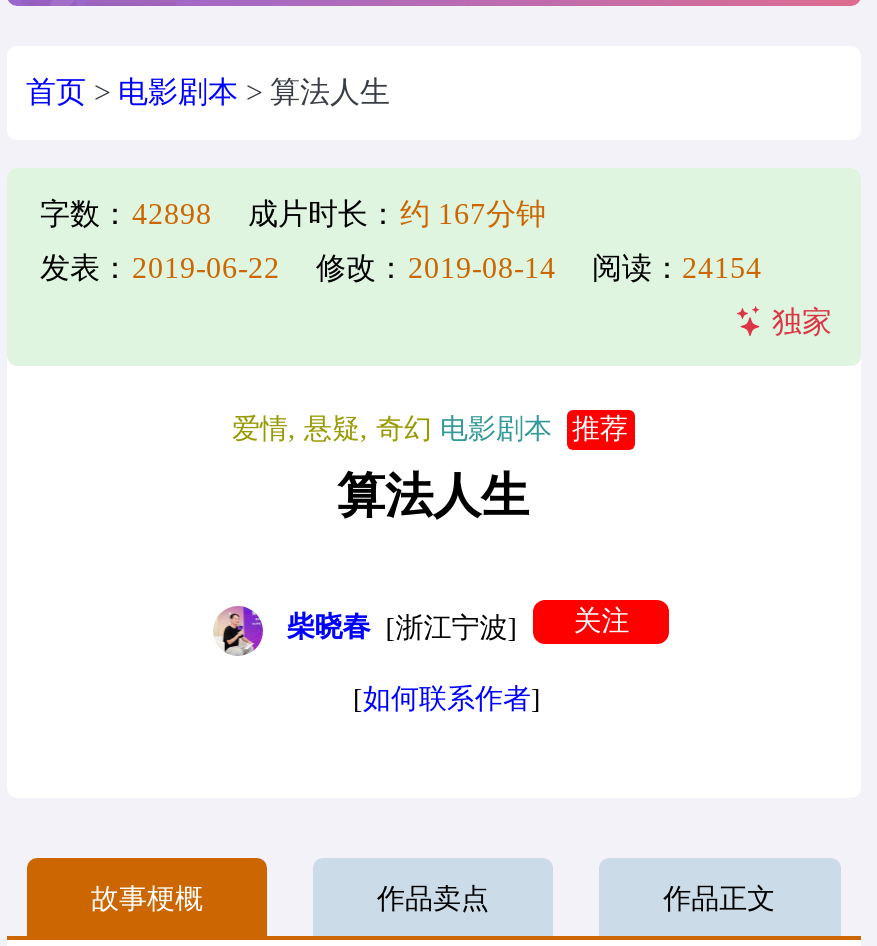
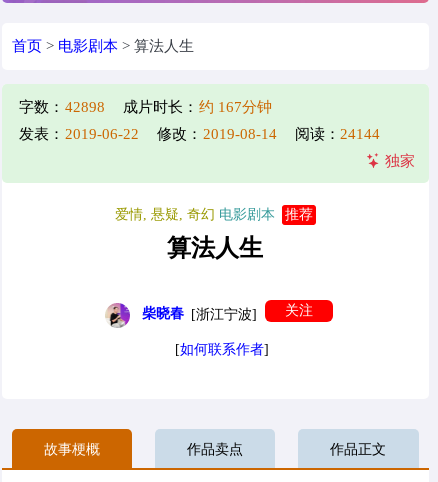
- 发表：2019-06-22 修改：2019-08-14 阅读：24154
+ 发表：2019-06-22 修改：2019-08-14 阅读：24144
